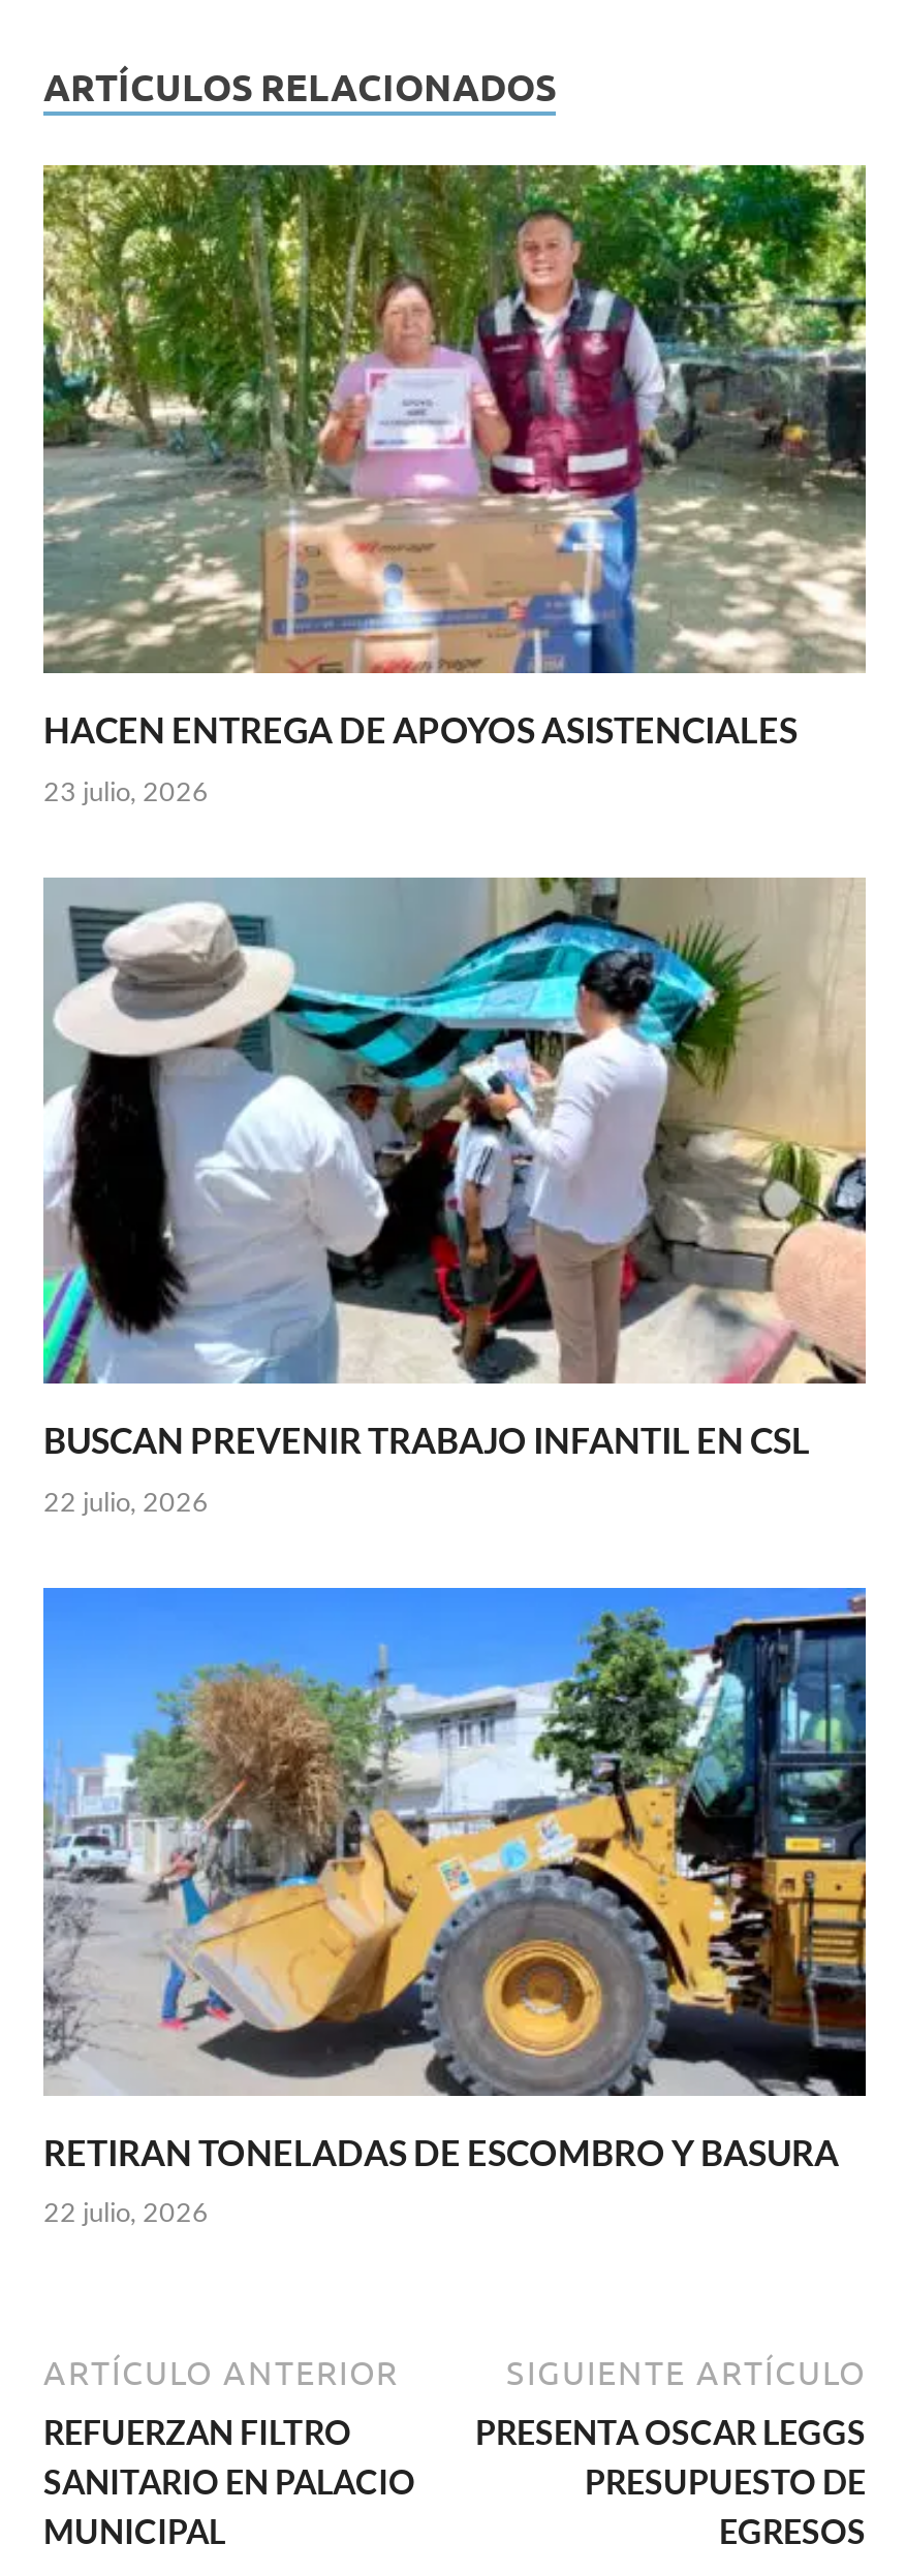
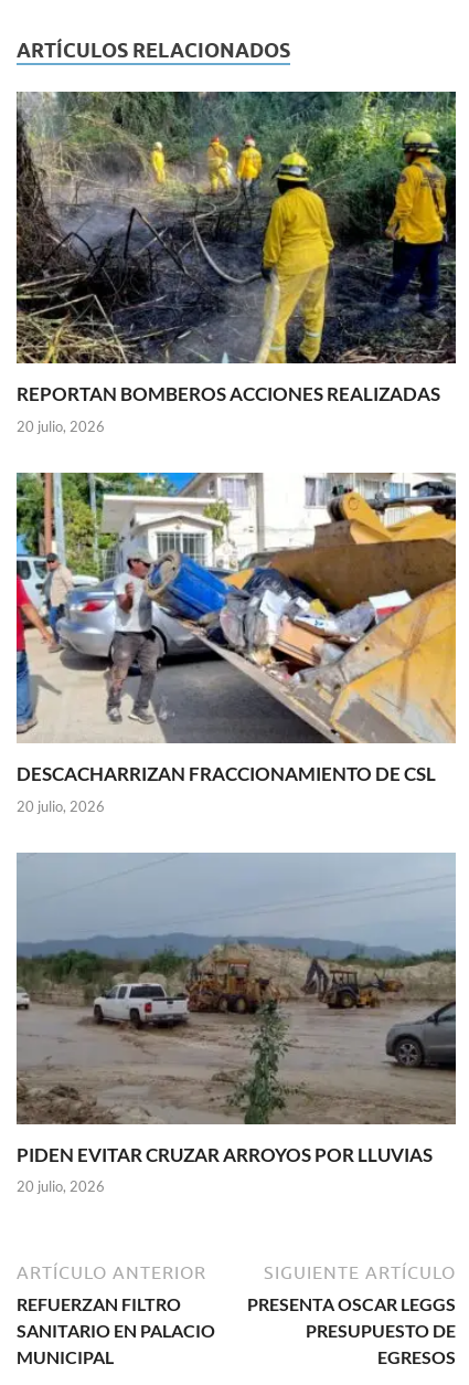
- [image]
- HACEN ENTREGA DE APOYOS ASISTENCIALES
+ [image]
+ REPORTAN BOMBEROS ACCIONES REALIZADAS

- 23 julio, 2026
+ 20 julio, 2026

- [image]
- BUSCAN PREVENIR TRABAJO INFANTIL EN CSL
+ [image]
+ DESCACHARRIZAN FRACCIONAMIENTO DE CSL

- 22 julio, 2026
+ 20 julio, 2026

- [image]
- RETIRAN TONELADAS DE ESCOMBRO Y BASURA
+ [image]
+ PIDEN EVITAR CRUZAR ARROYOS POR LLUVIAS

- 22 julio, 2026
+ 20 julio, 2026
